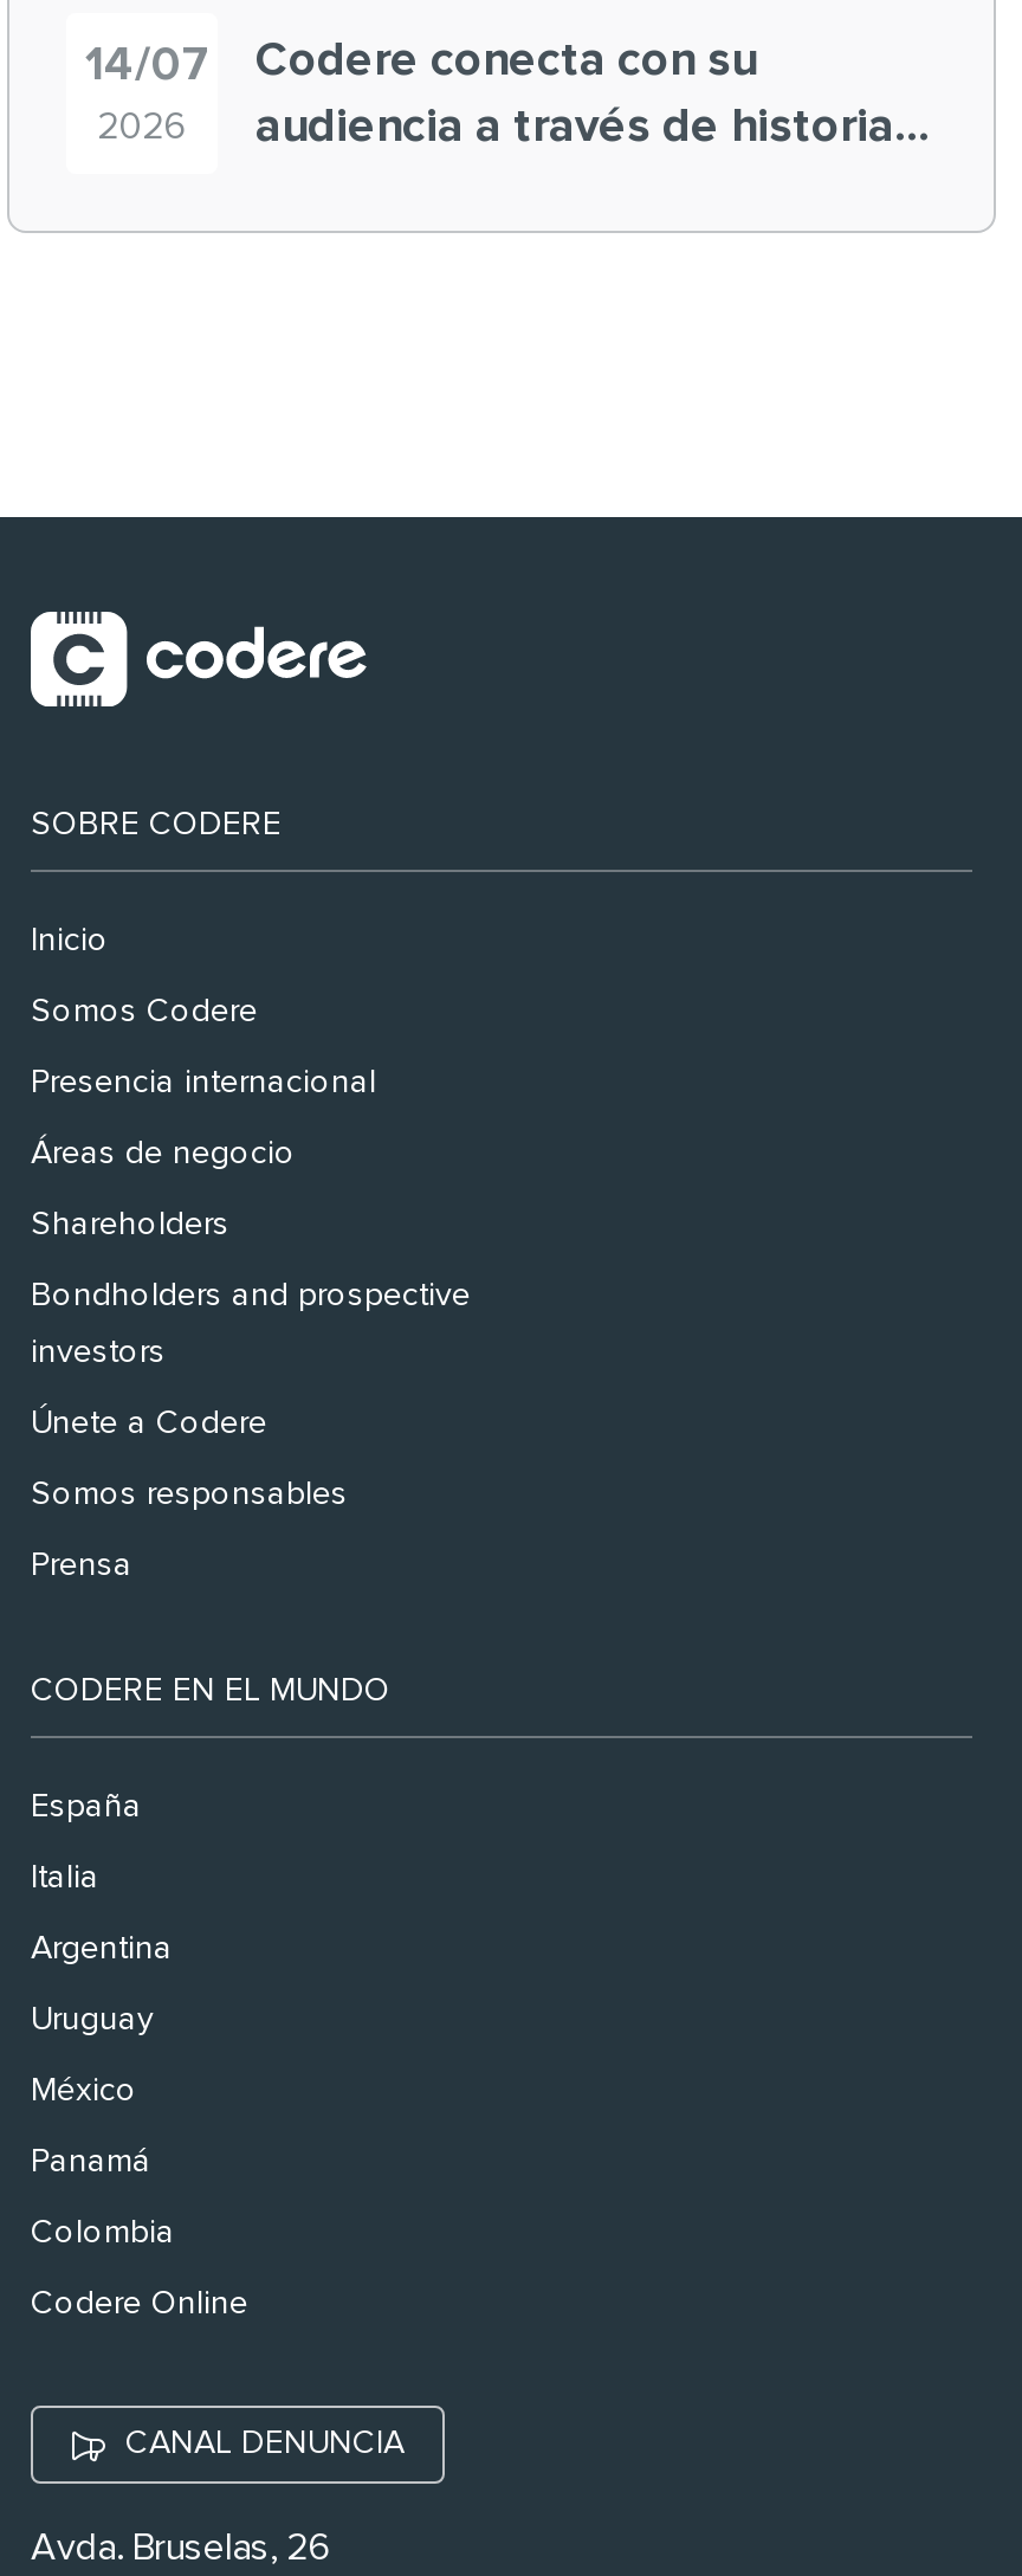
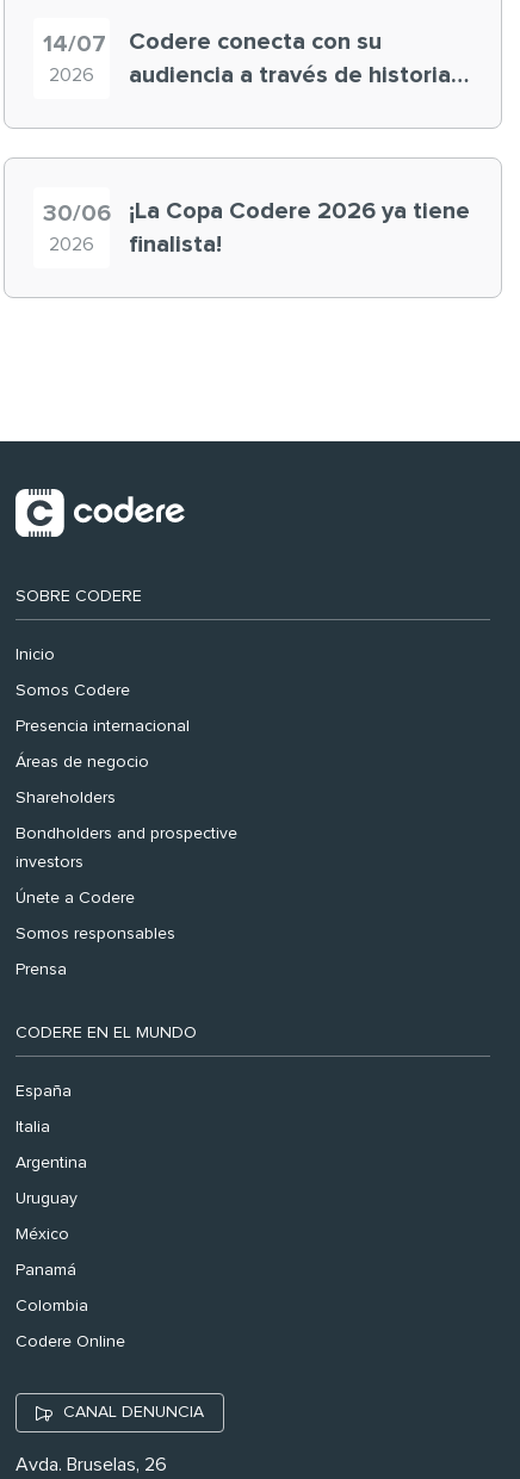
+ 30/06
+ 2026

+ ¡La Copa Codere 2026 ya tiene
+ finalista!
